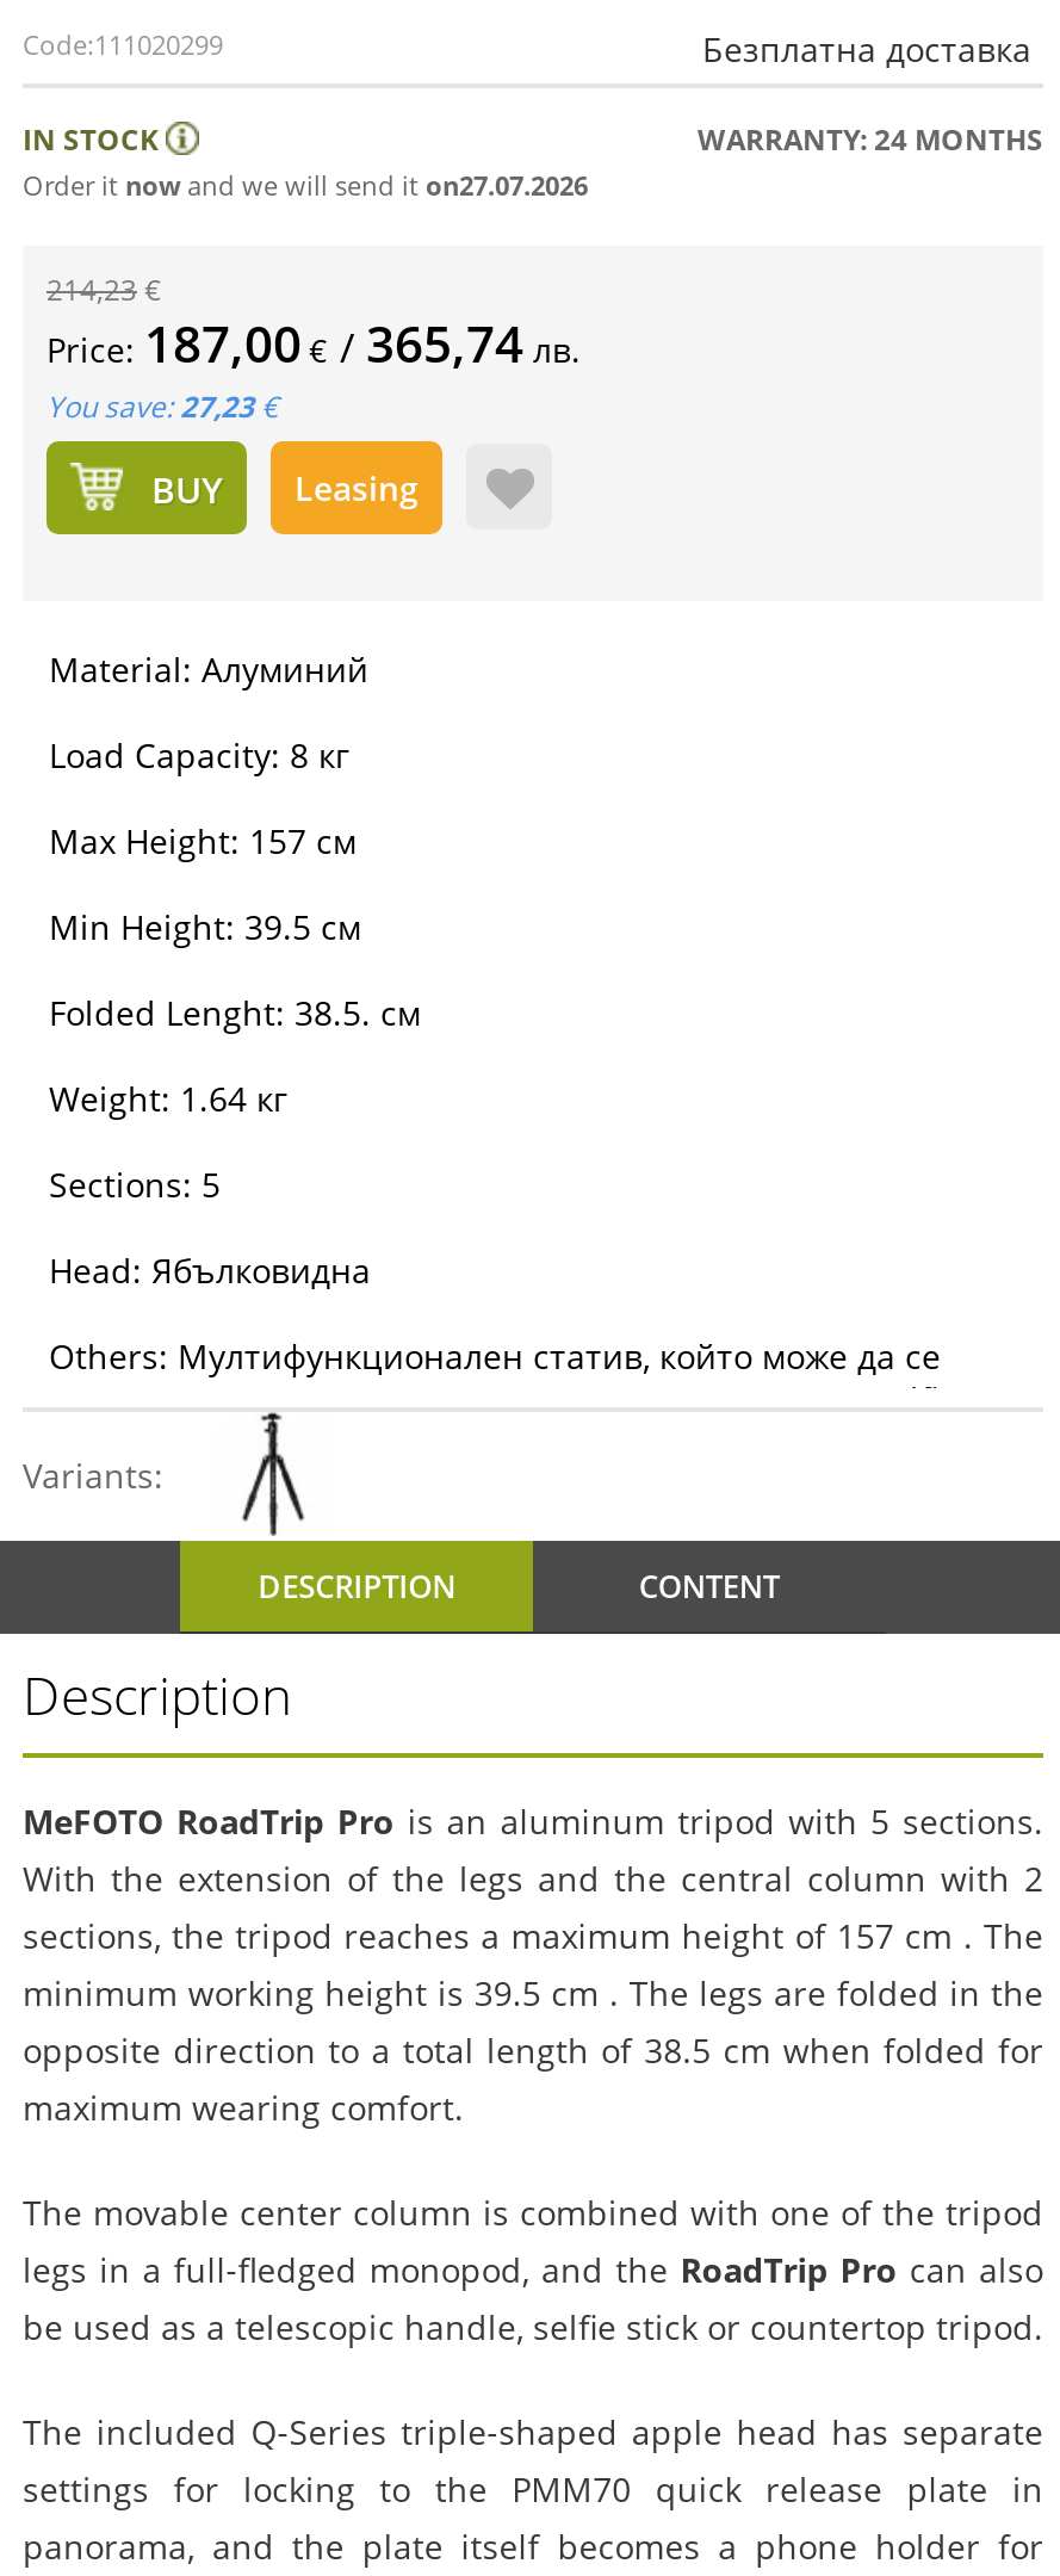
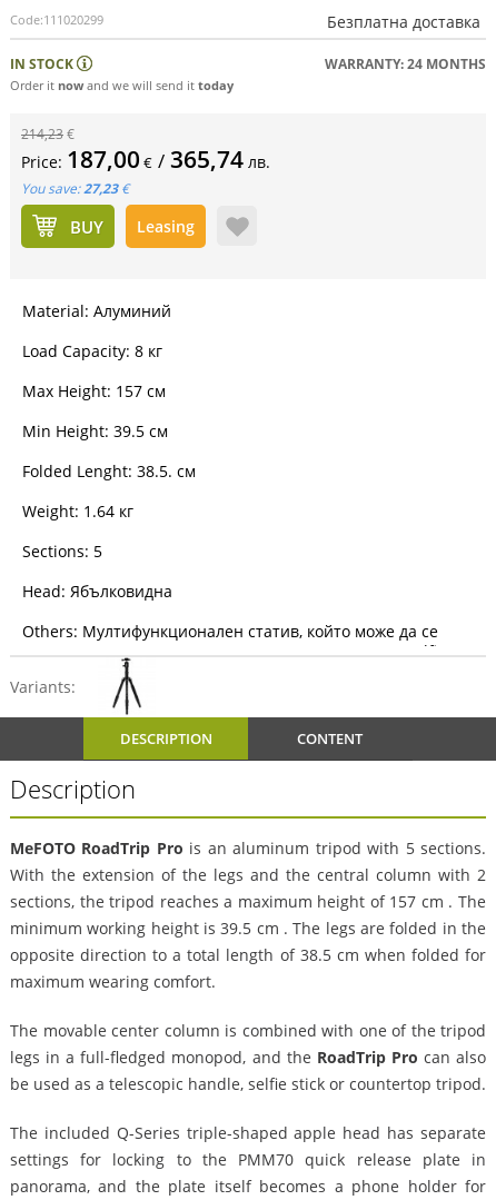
- Order it now and we will send it on27.07.2026
+ Order it now and we will send it today
